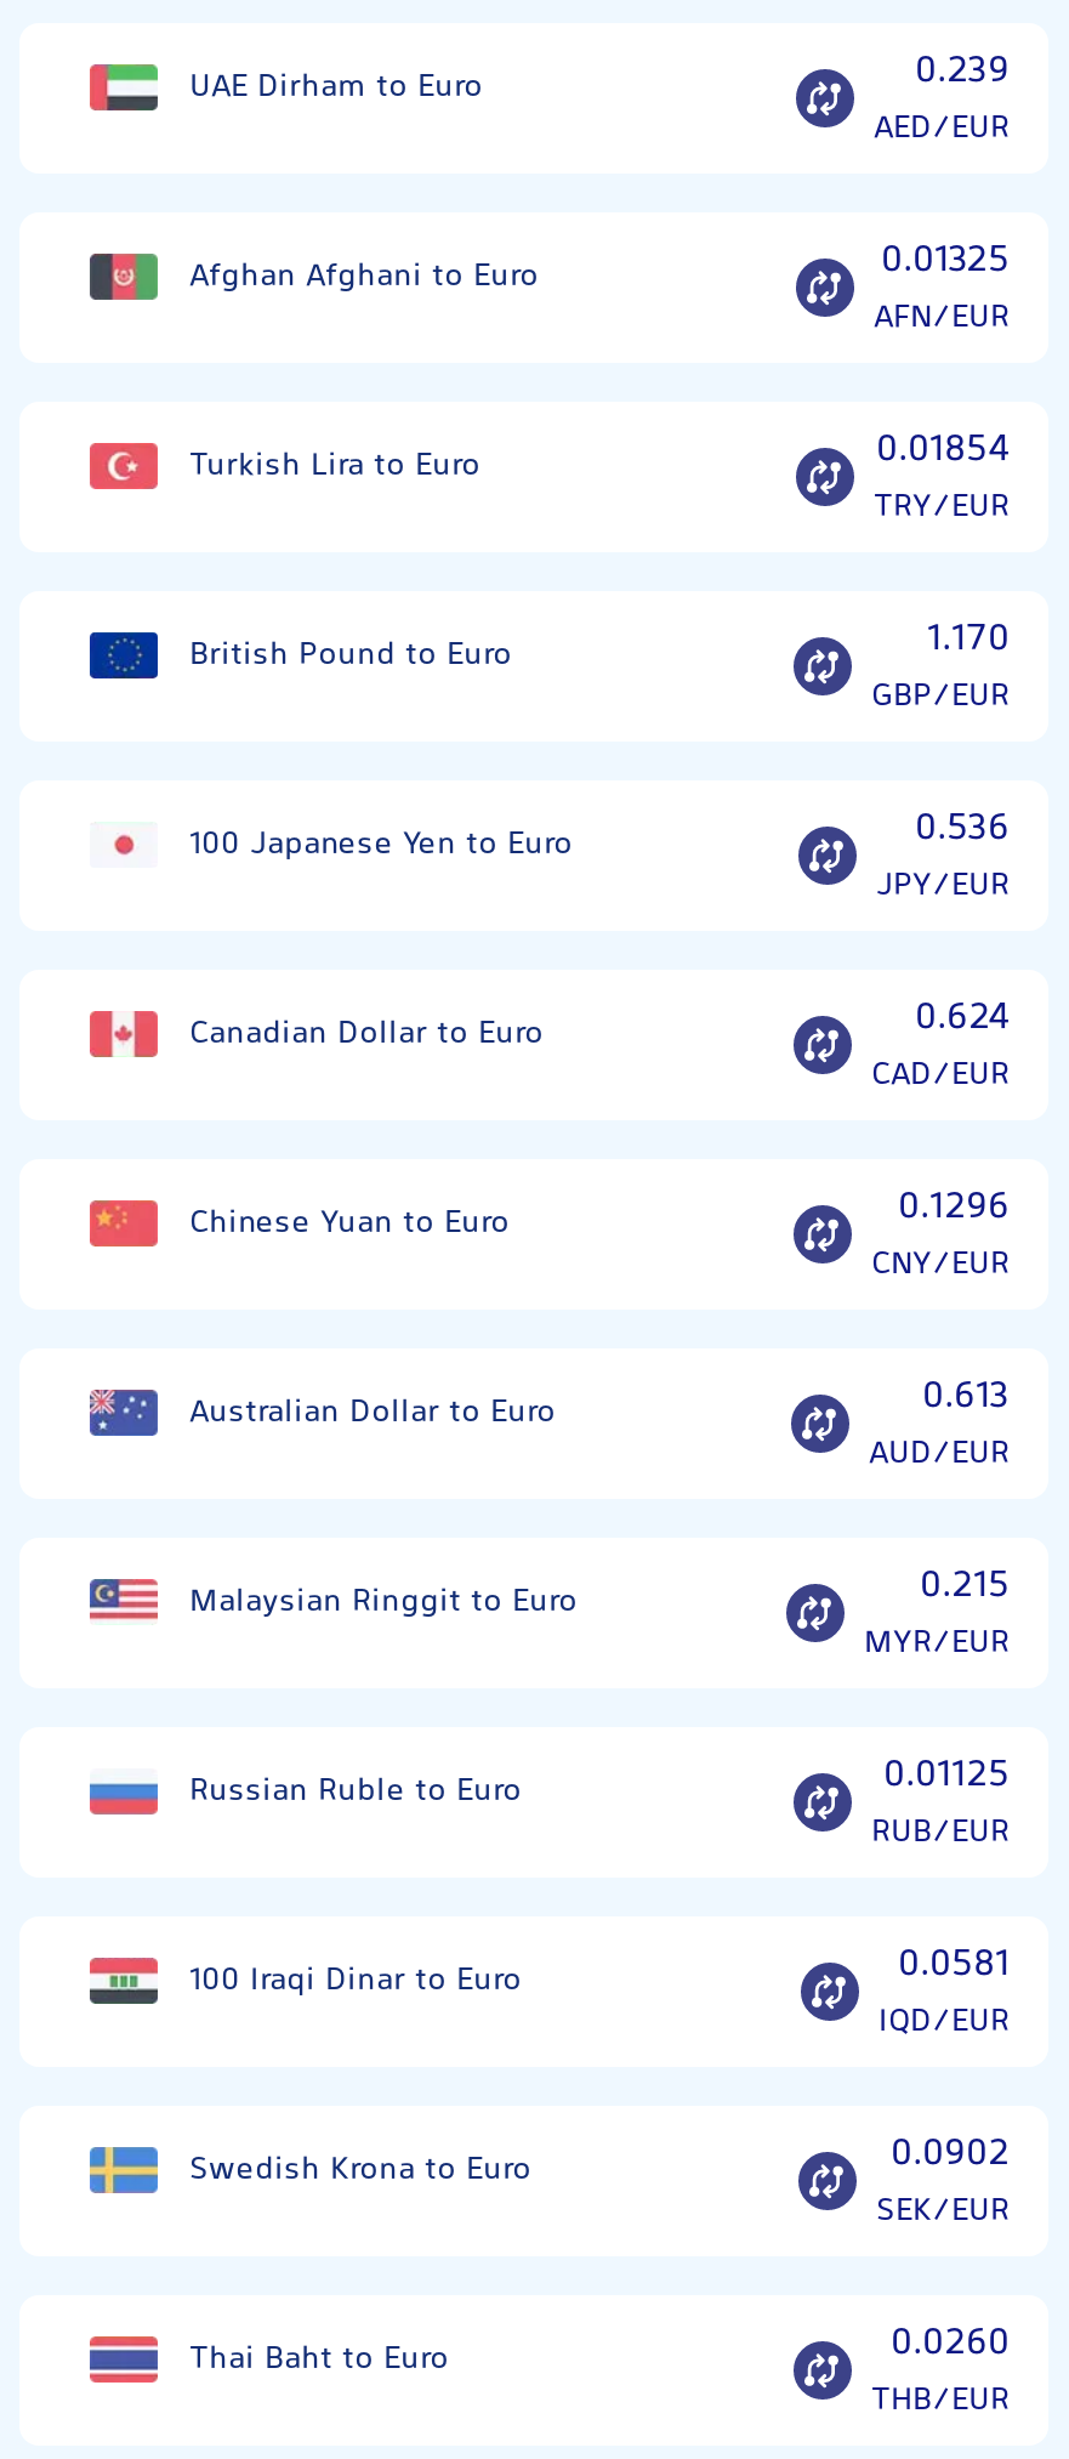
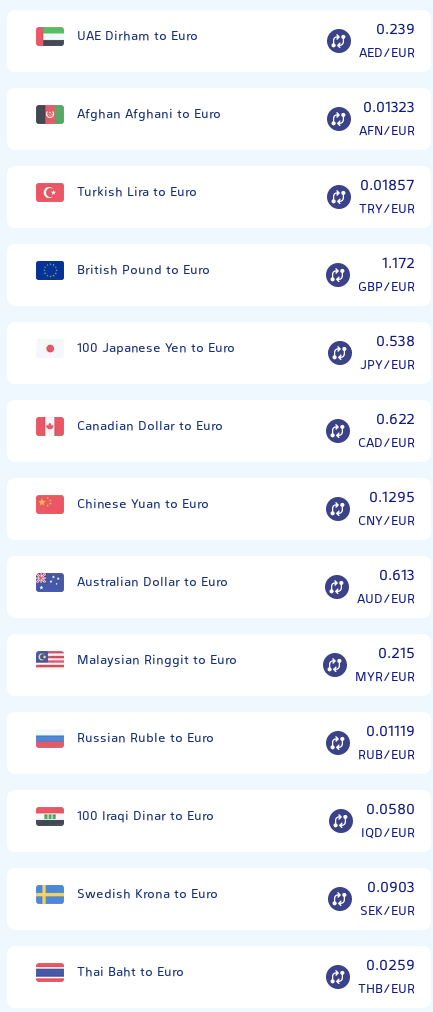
- 0.01325
+ 0.01323

- 0.01854
+ 0.01857

- 1.170
+ 1.172

- 0.536
+ 0.538

- 0.624
+ 0.622

- 0.1296
+ 0.1295

- 0.01125
+ 0.01119

- 0.0581
+ 0.0580

- 0.0902
+ 0.0903

- 0.0260
+ 0.0259
